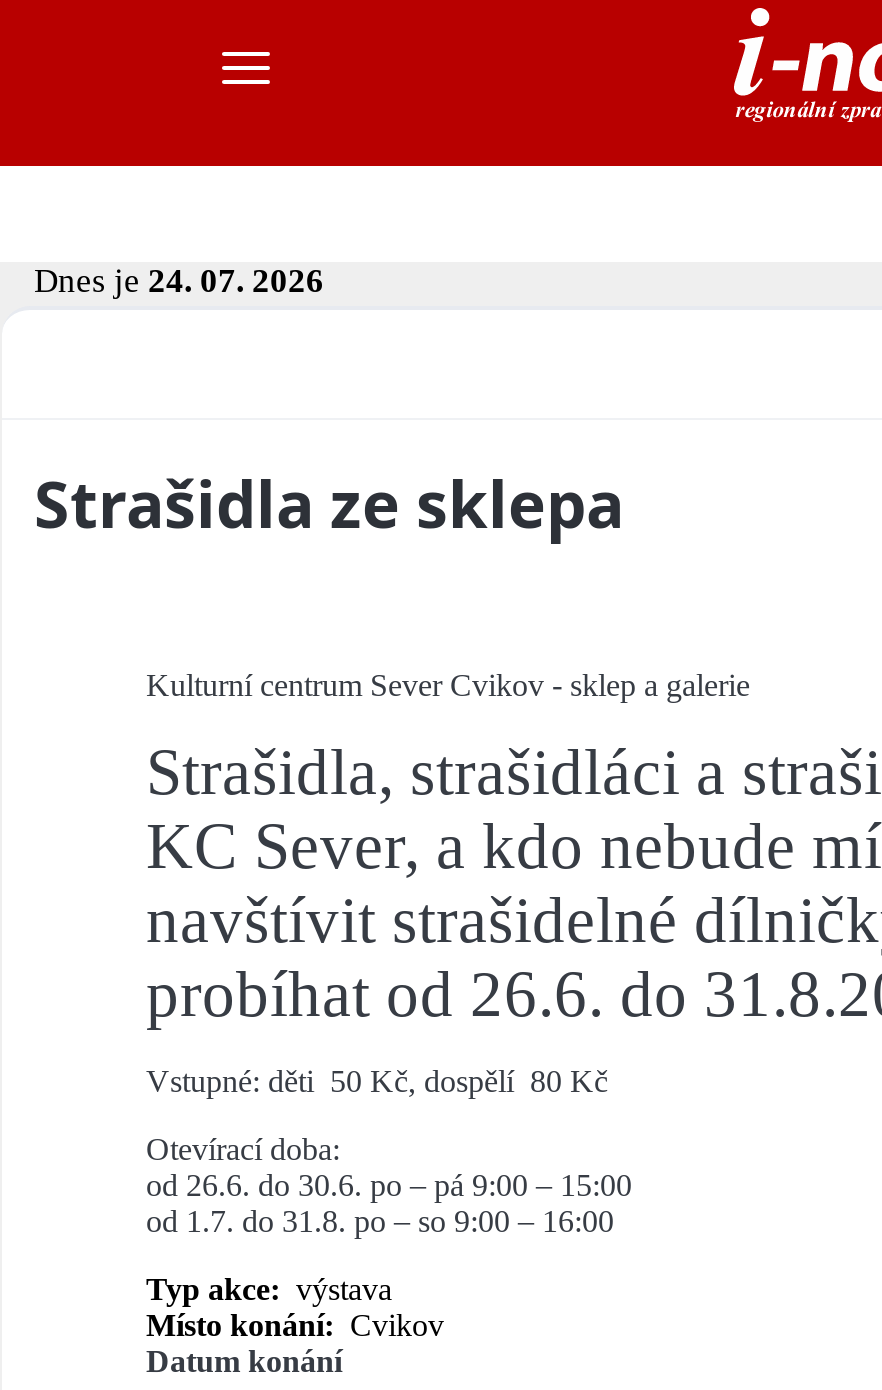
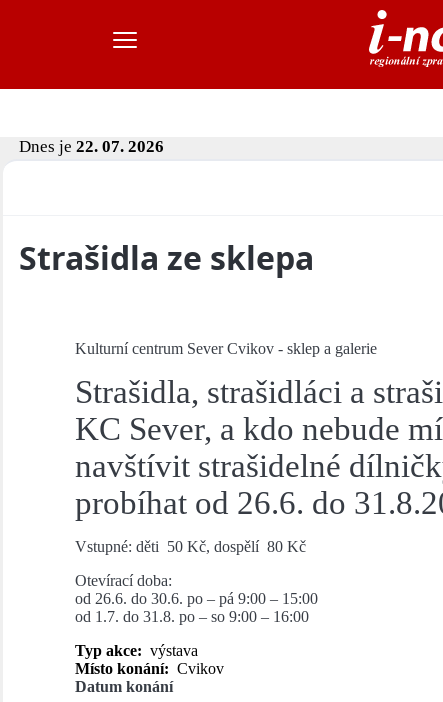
- Dnes je 24. 07. 2026
+ Dnes je 22. 07. 2026
